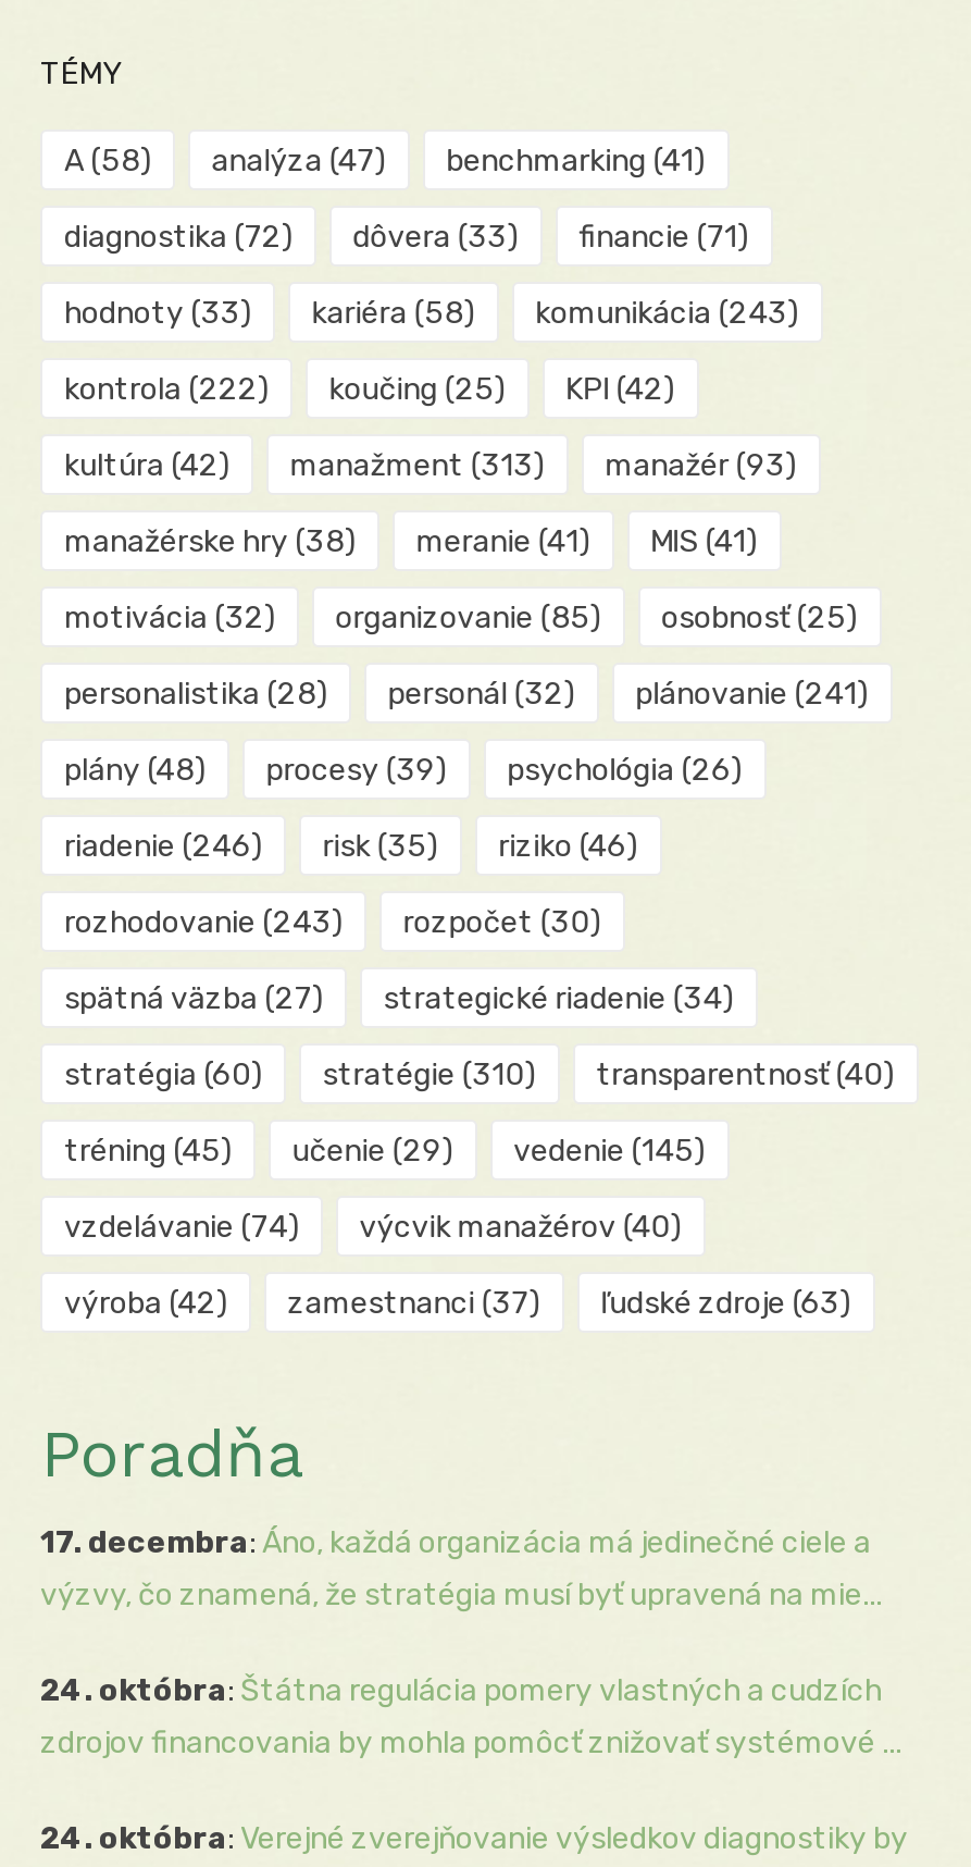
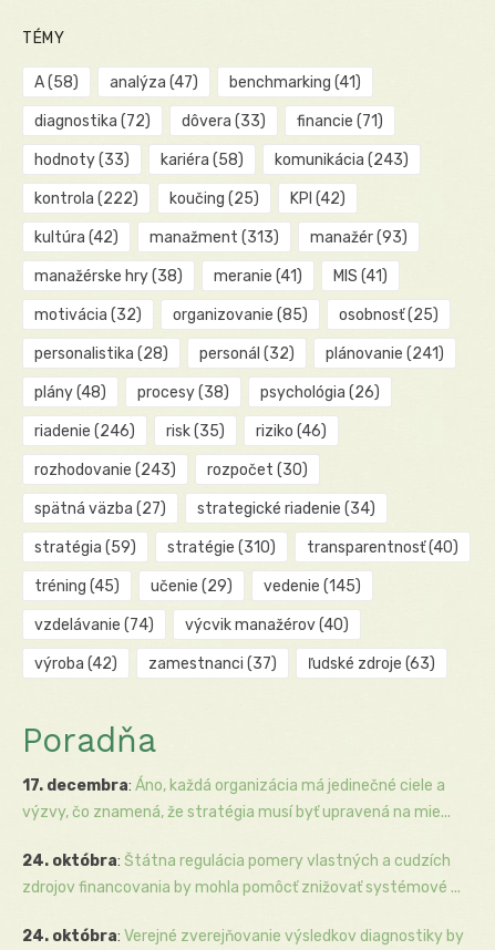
- plány (48) procesy (39) psychológia (26)
+ plány (48) procesy (38) psychológia (26)

- stratégia (60) stratégie (310) transparentnosť (40)
+ stratégia (59) stratégie (310) transparentnosť (40)
